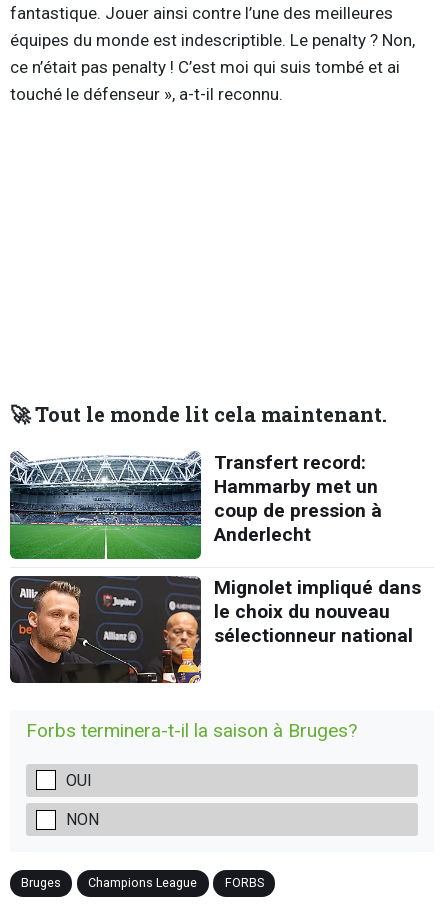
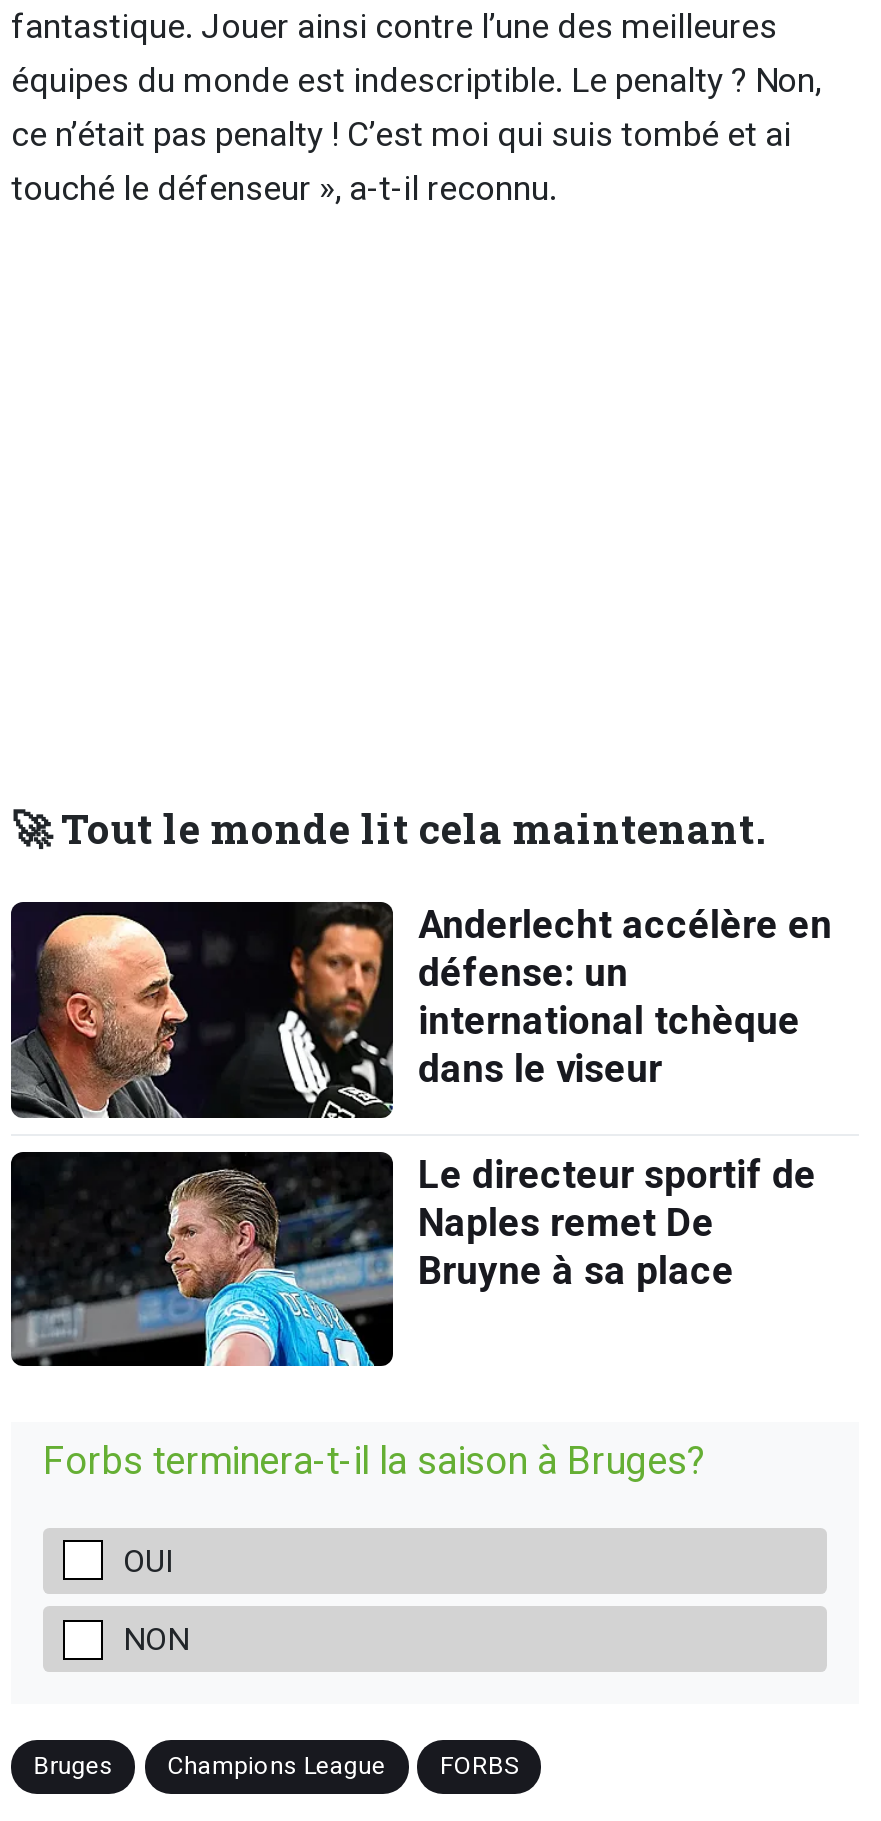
- [image]
- Transfert record:
- Hammarby met un
- coup de pression à
- Anderlecht
+ [image]
+ Anderlecht accélère en
+ défense: un
+ international tchèque
+ dans le viseur

- [image]
- Mignolet impliqué dans
- le choix du nouveau
- sélectionneur national
+ [image]
+ Le directeur sportif de
+ Naples remet De
+ Bruyne à sa place
